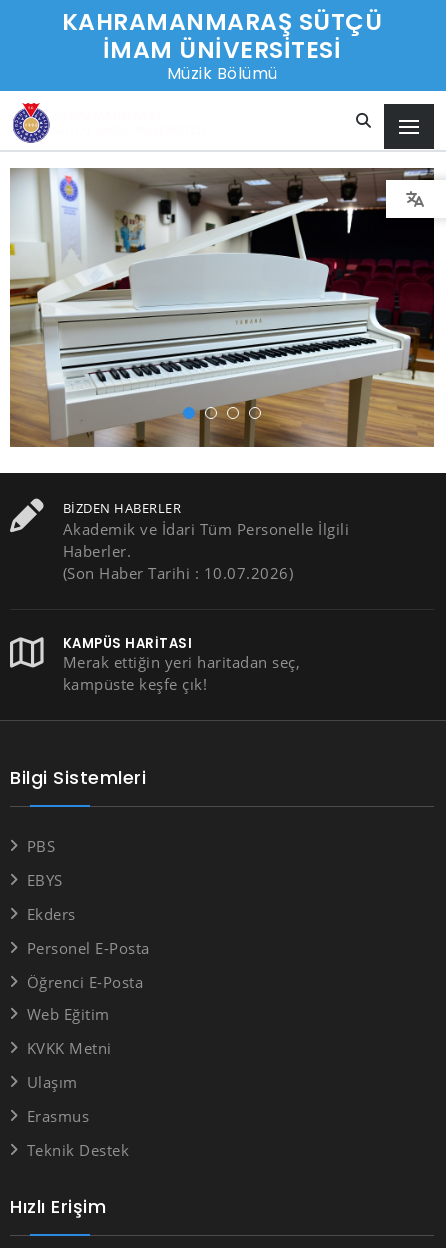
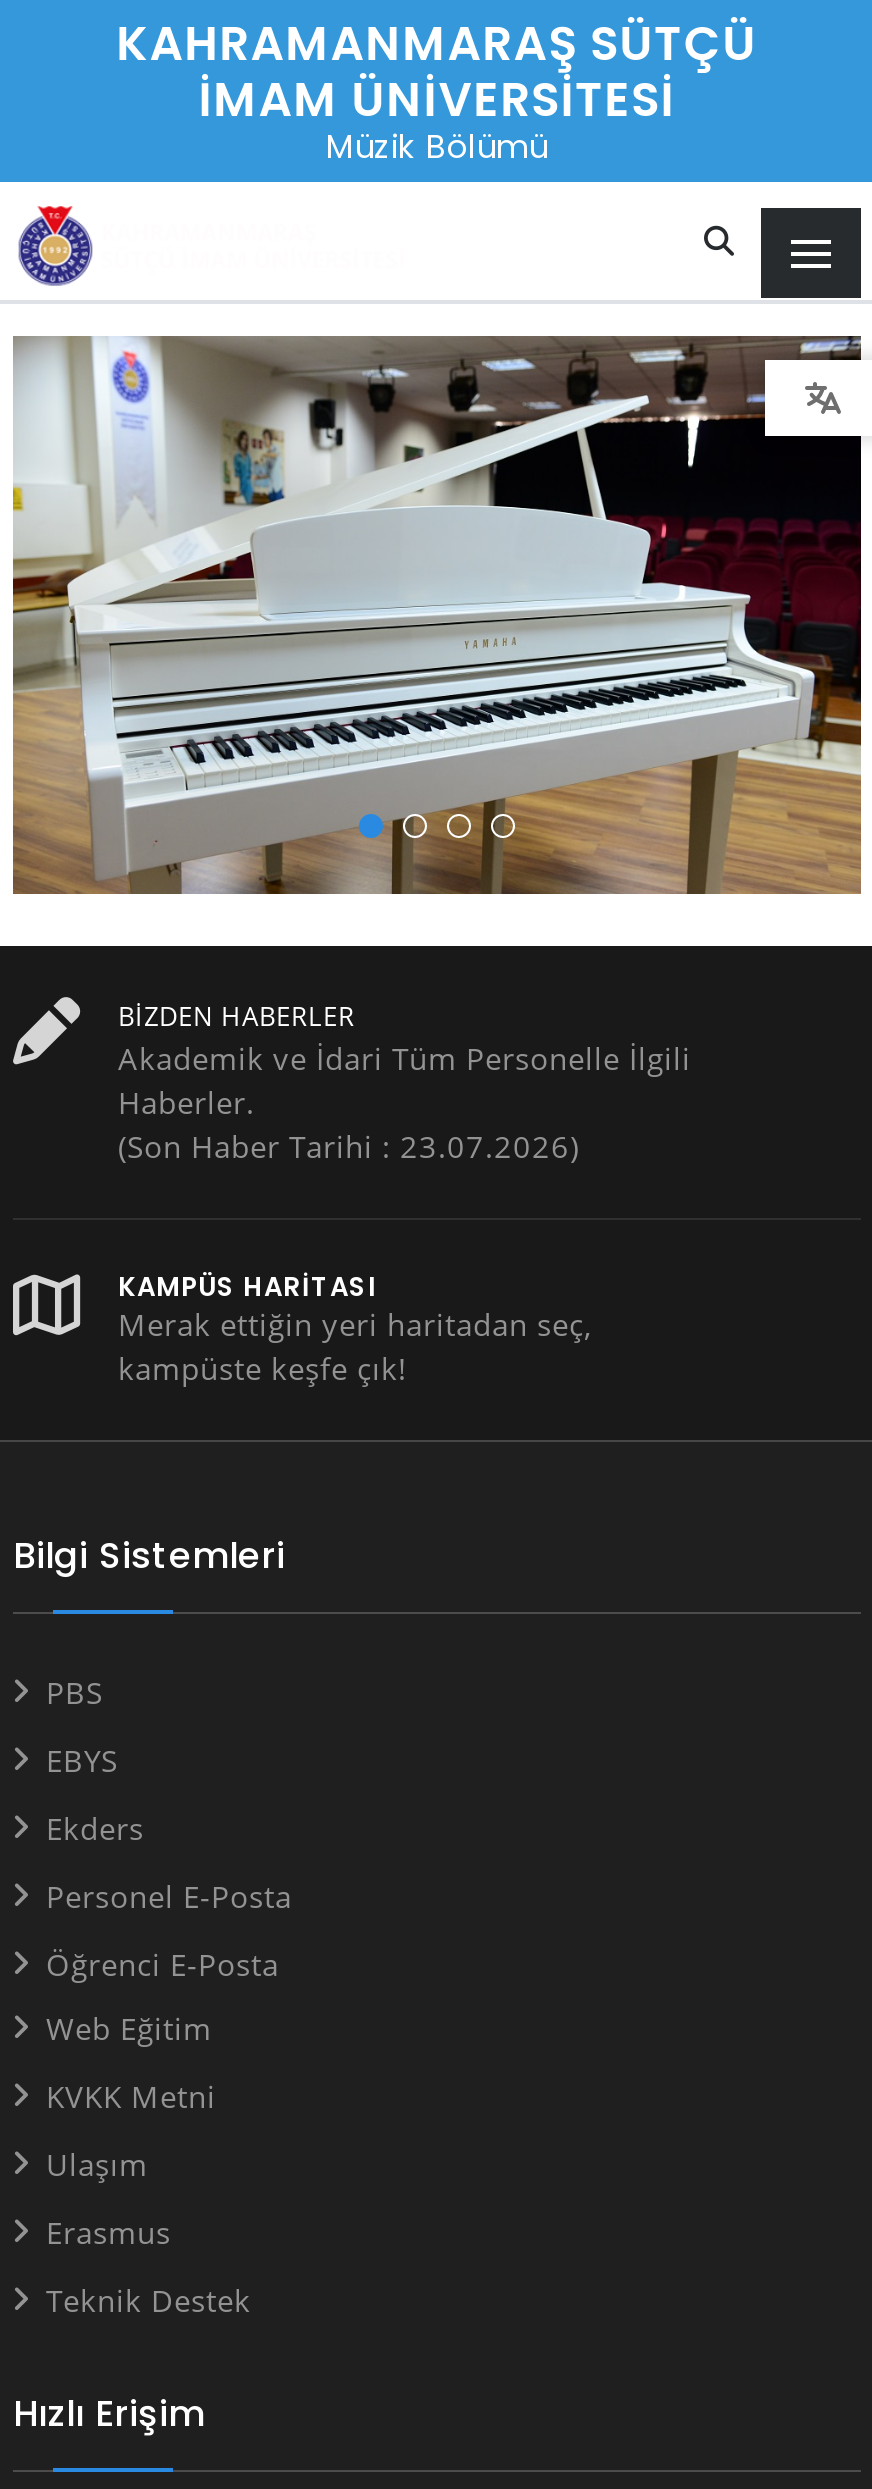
- (Son Haber Tarihi : 10.07.2026)
+ (Son Haber Tarihi : 23.07.2026)
